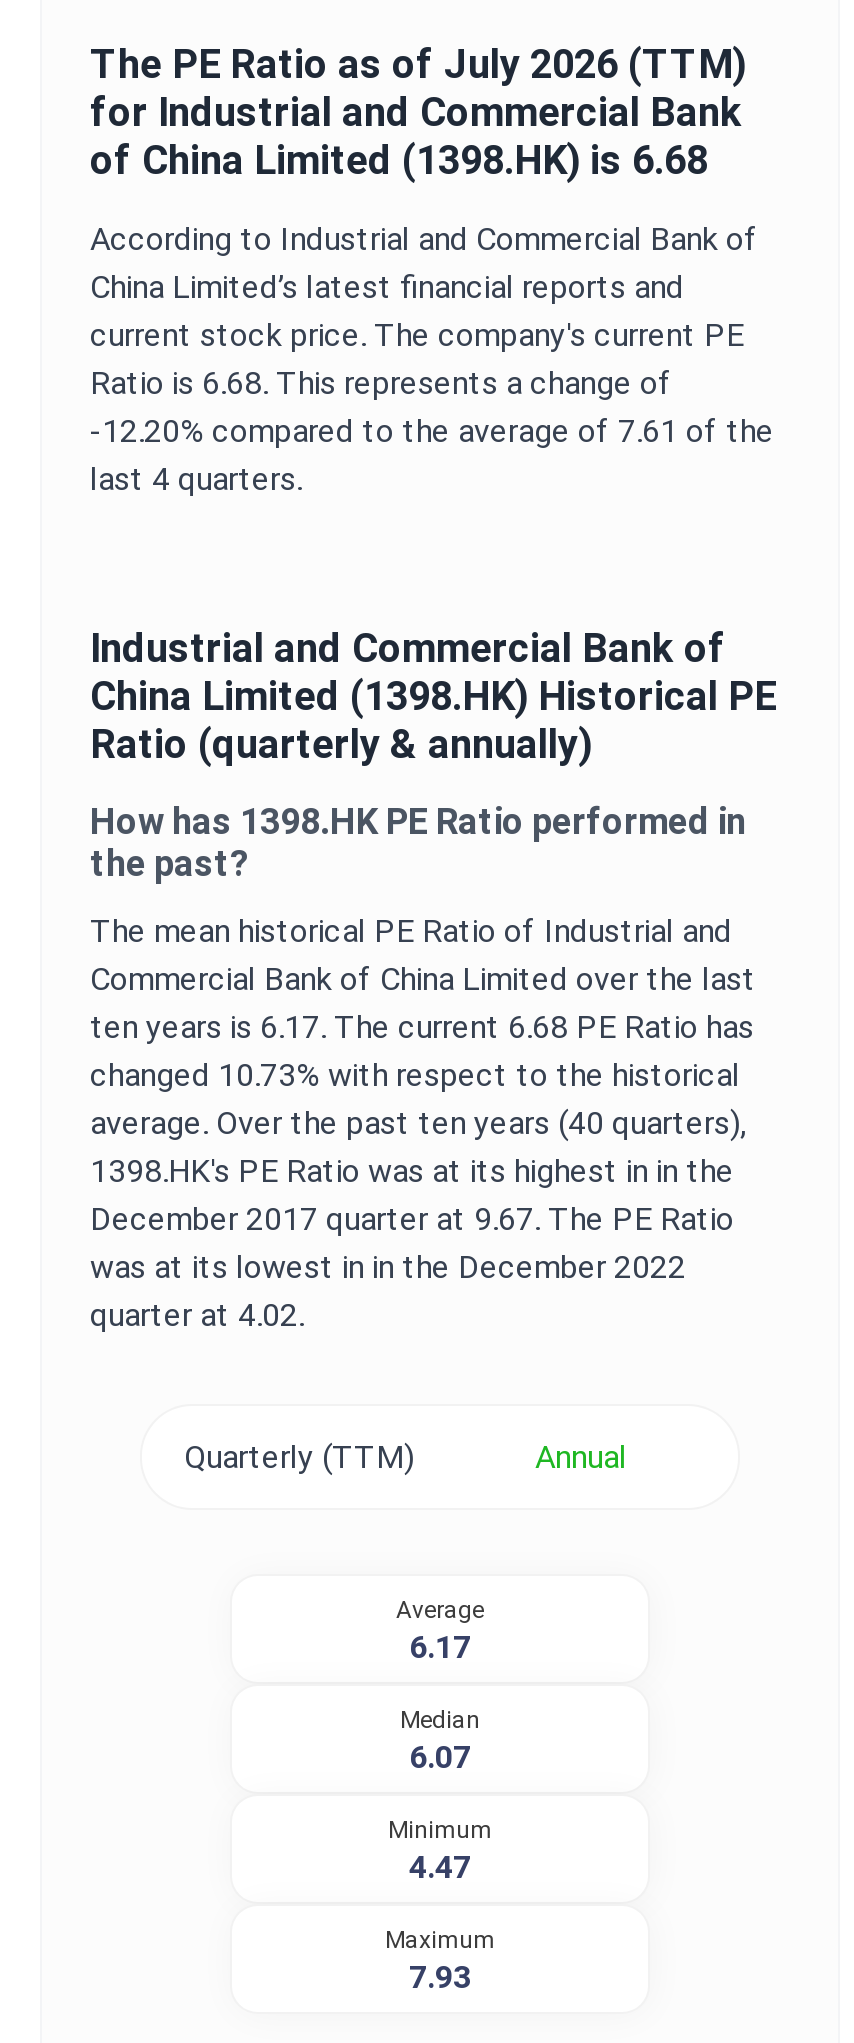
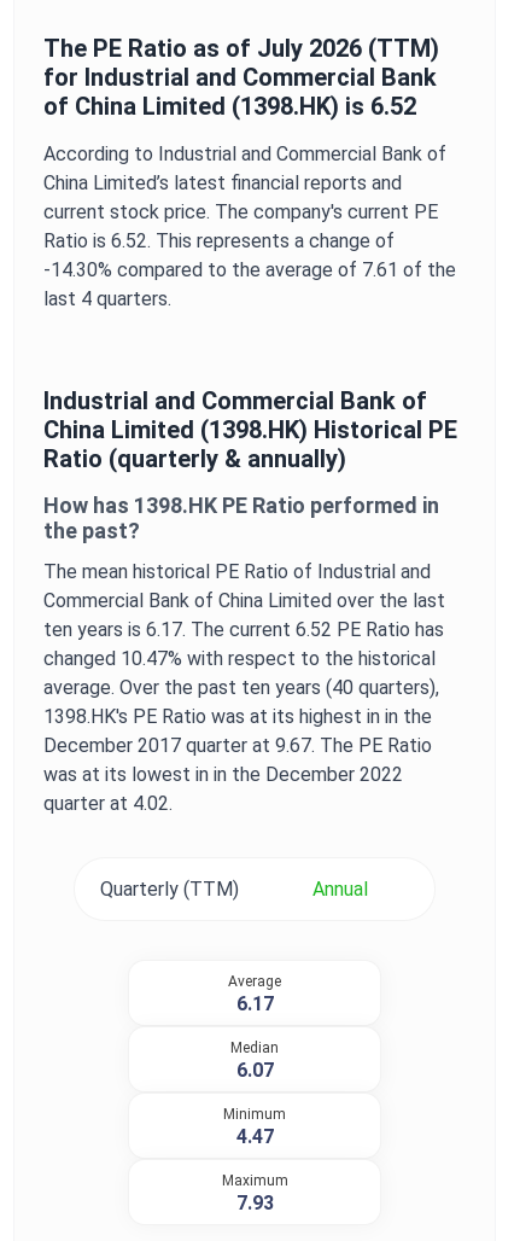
- of China Limited (1398.HK) is 6.68
+ of China Limited (1398.HK) is 6.52

- Ratio is 6.68. This represents a change of
+ Ratio is 6.52. This represents a change of

- -12.20% compared to the average of 7.61 of the
+ -14.30% compared to the average of 7.61 of the

- ten years is 6.17. The current 6.68 PE Ratio has
+ ten years is 6.17. The current 6.52 PE Ratio has

- changed 10.73% with respect to the historical
+ changed 10.47% with respect to the historical
